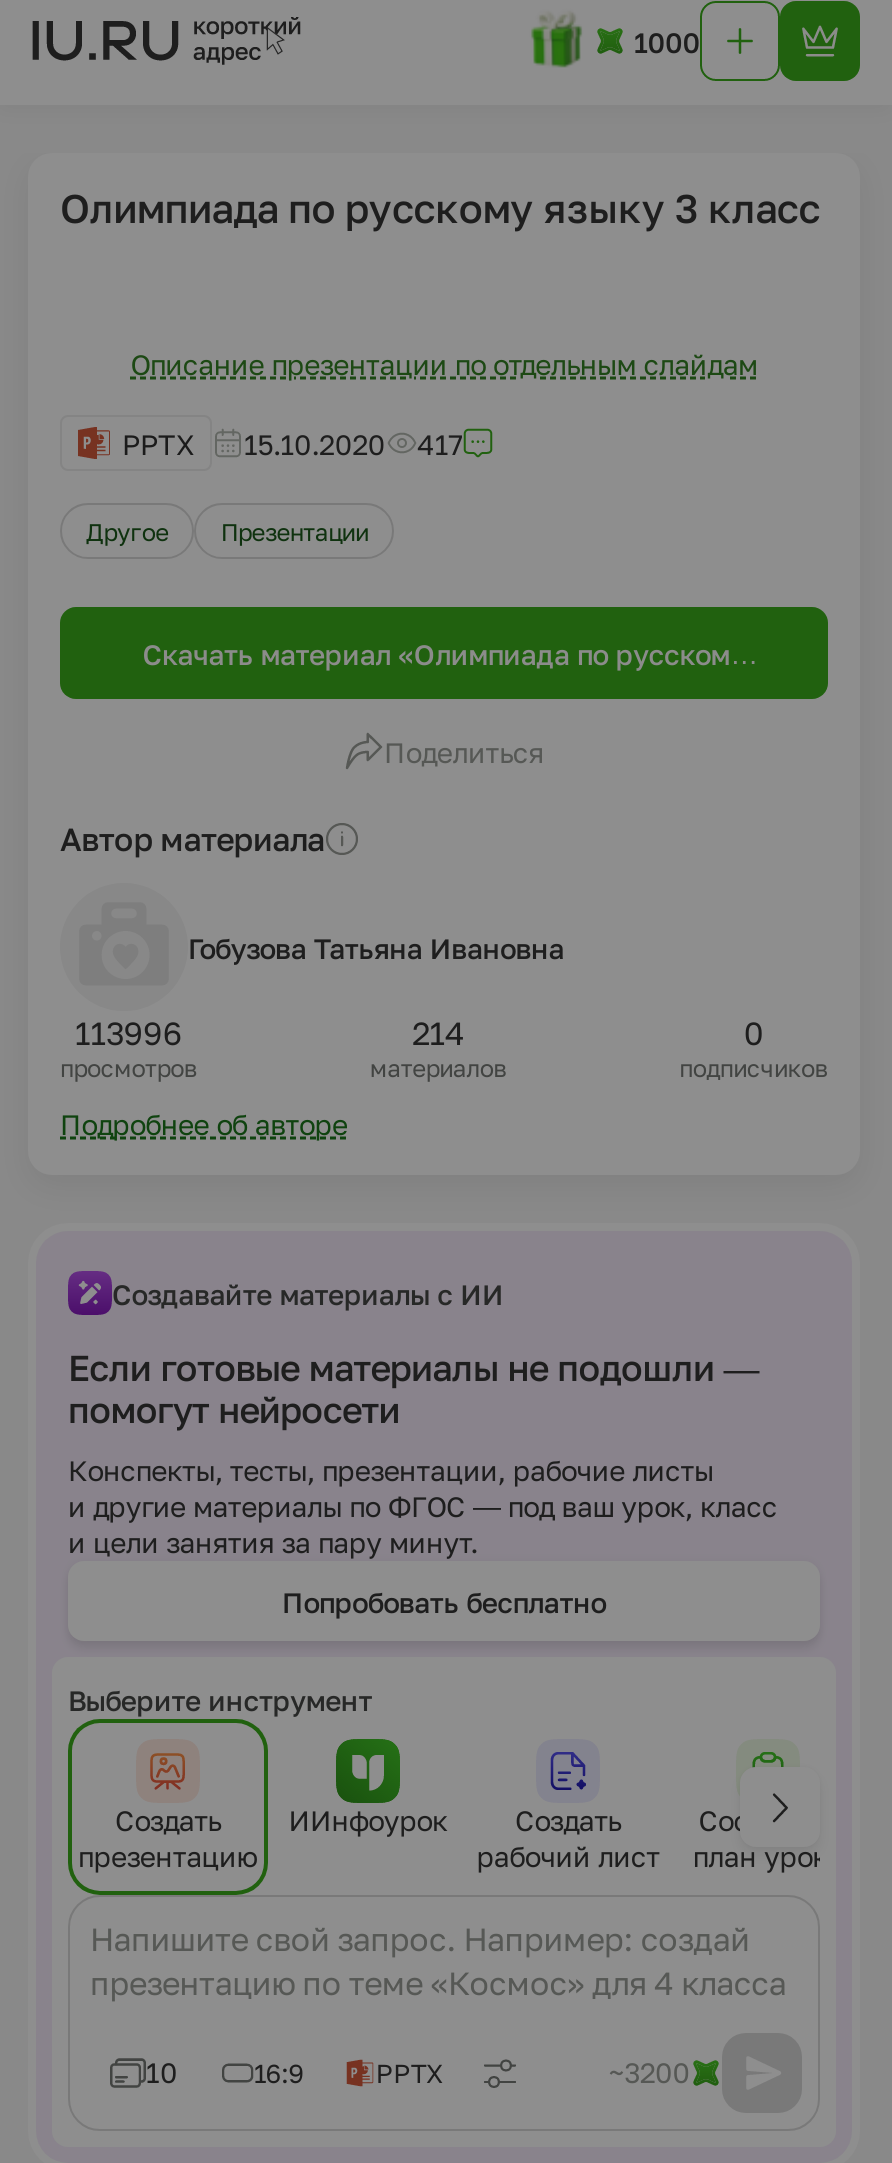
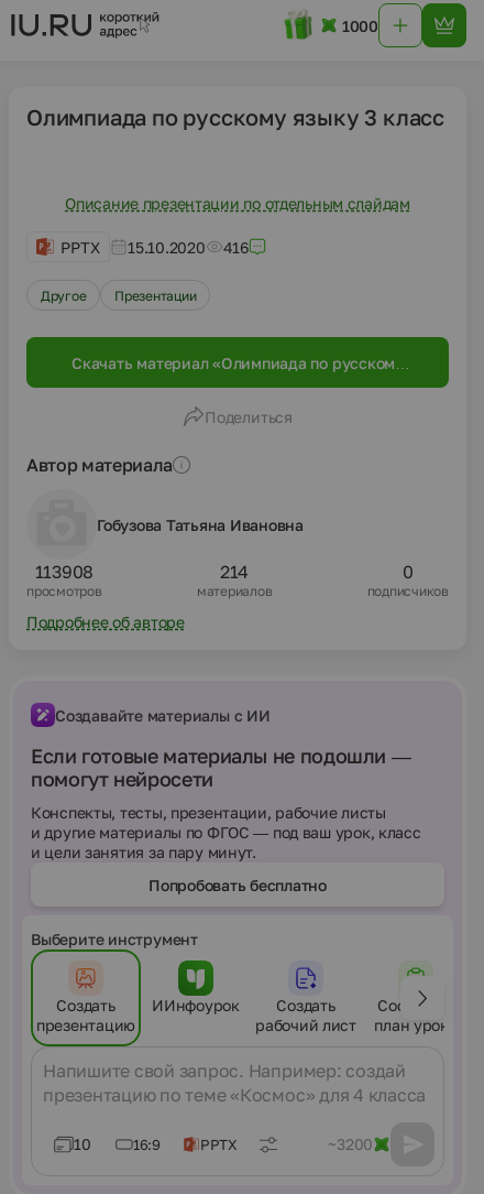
- PPTX 15.10.2020 417
+ PPTX 15.10.2020 416

- 113996
+ 113908
